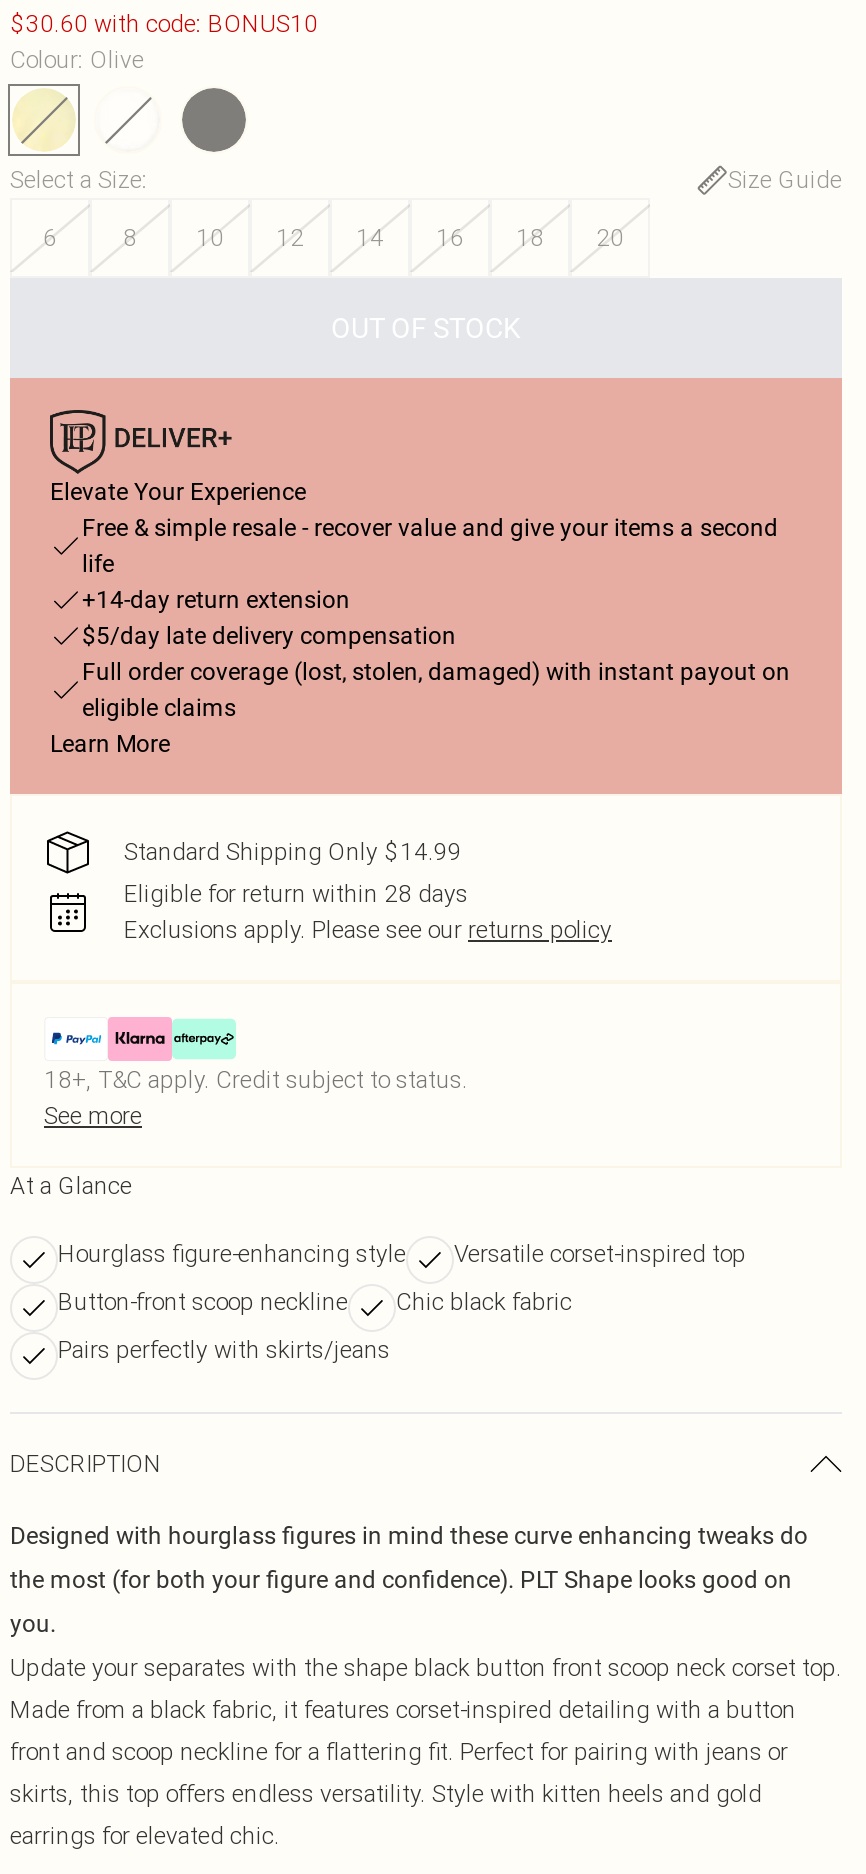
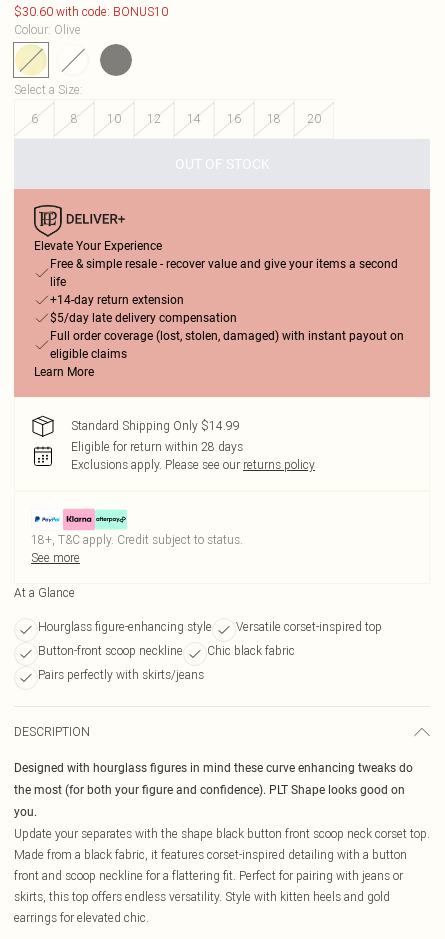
- Size Guide
